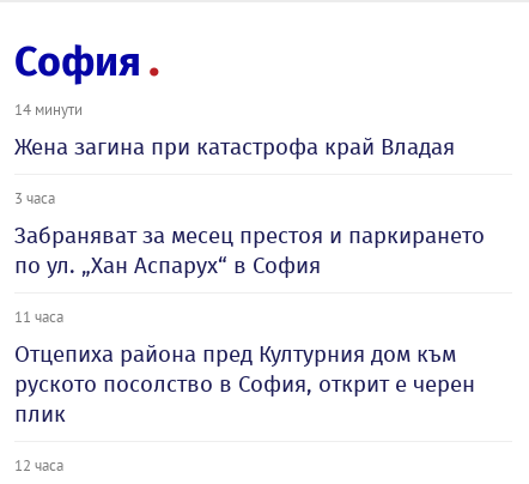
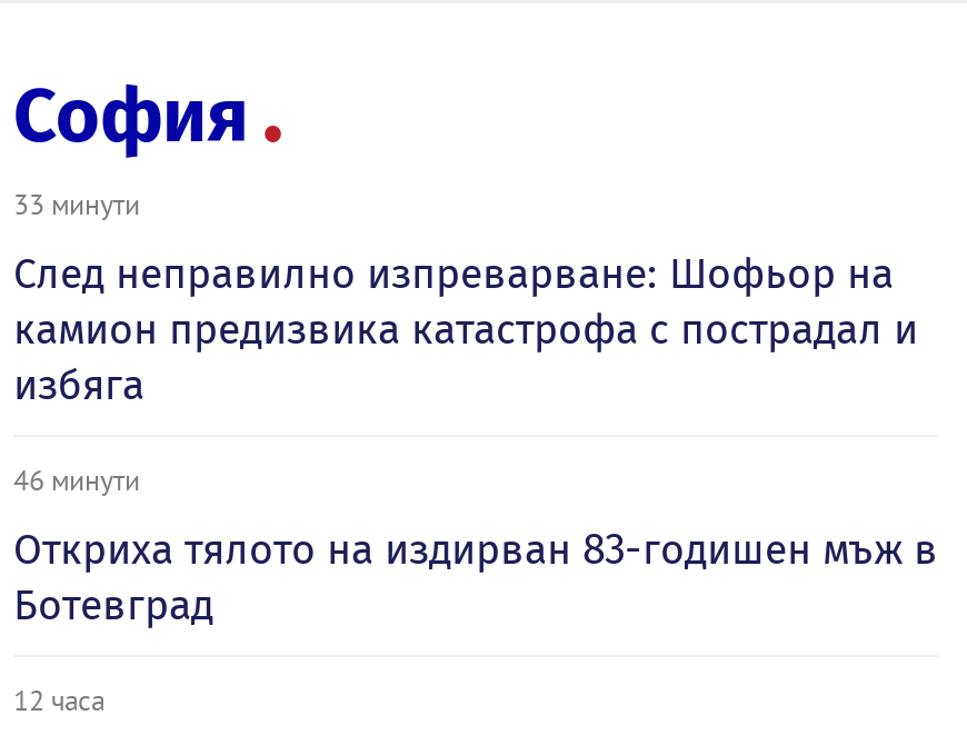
- 14 минути
- Жена загина при катастрофа край Владая
- 3 часа
- Забраняват за месец престоя и паркирането
- по ул. „Хан Аспарух“ в София
- 11 часа
- Отцепиха района пред Културния дом към
- руското посолство в София, открит е черен
- плик
+ 33 минути
+ След неправилно изпреварване: Шофьор на
+ камион предизвика катастрофа с пострадал и
+ избяга
+ 46 минути
+ Откриха тялото на издирван 83-годишен мъж в
+ Ботевград
